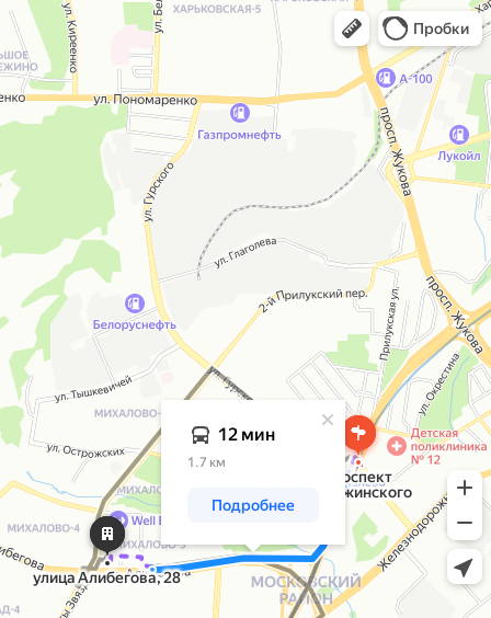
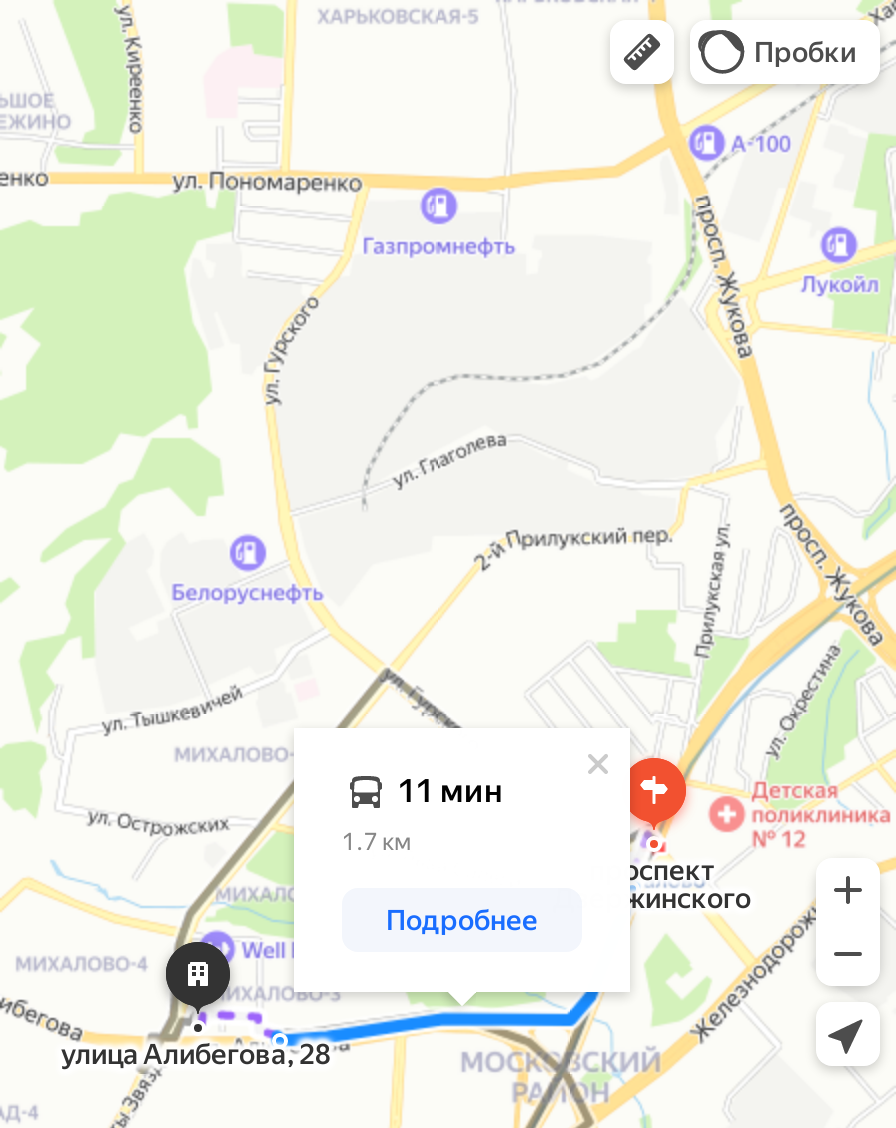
- 12 мин
+ 11 мин
